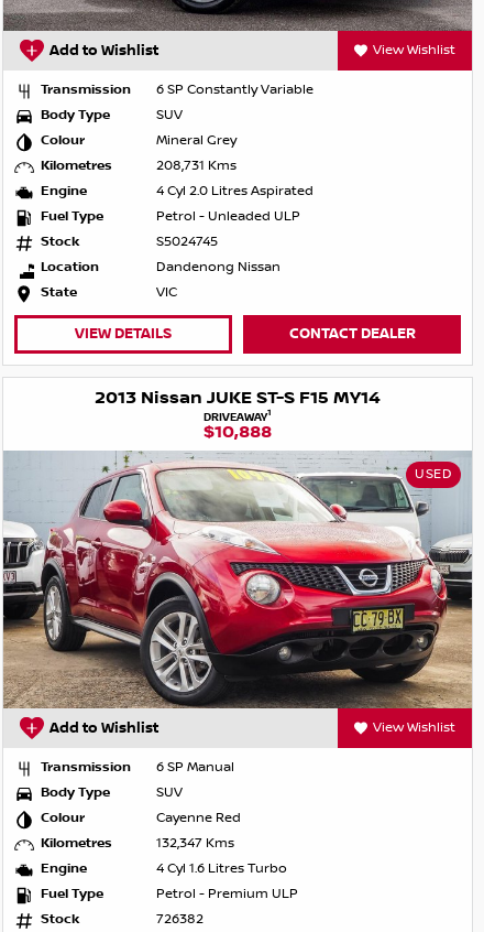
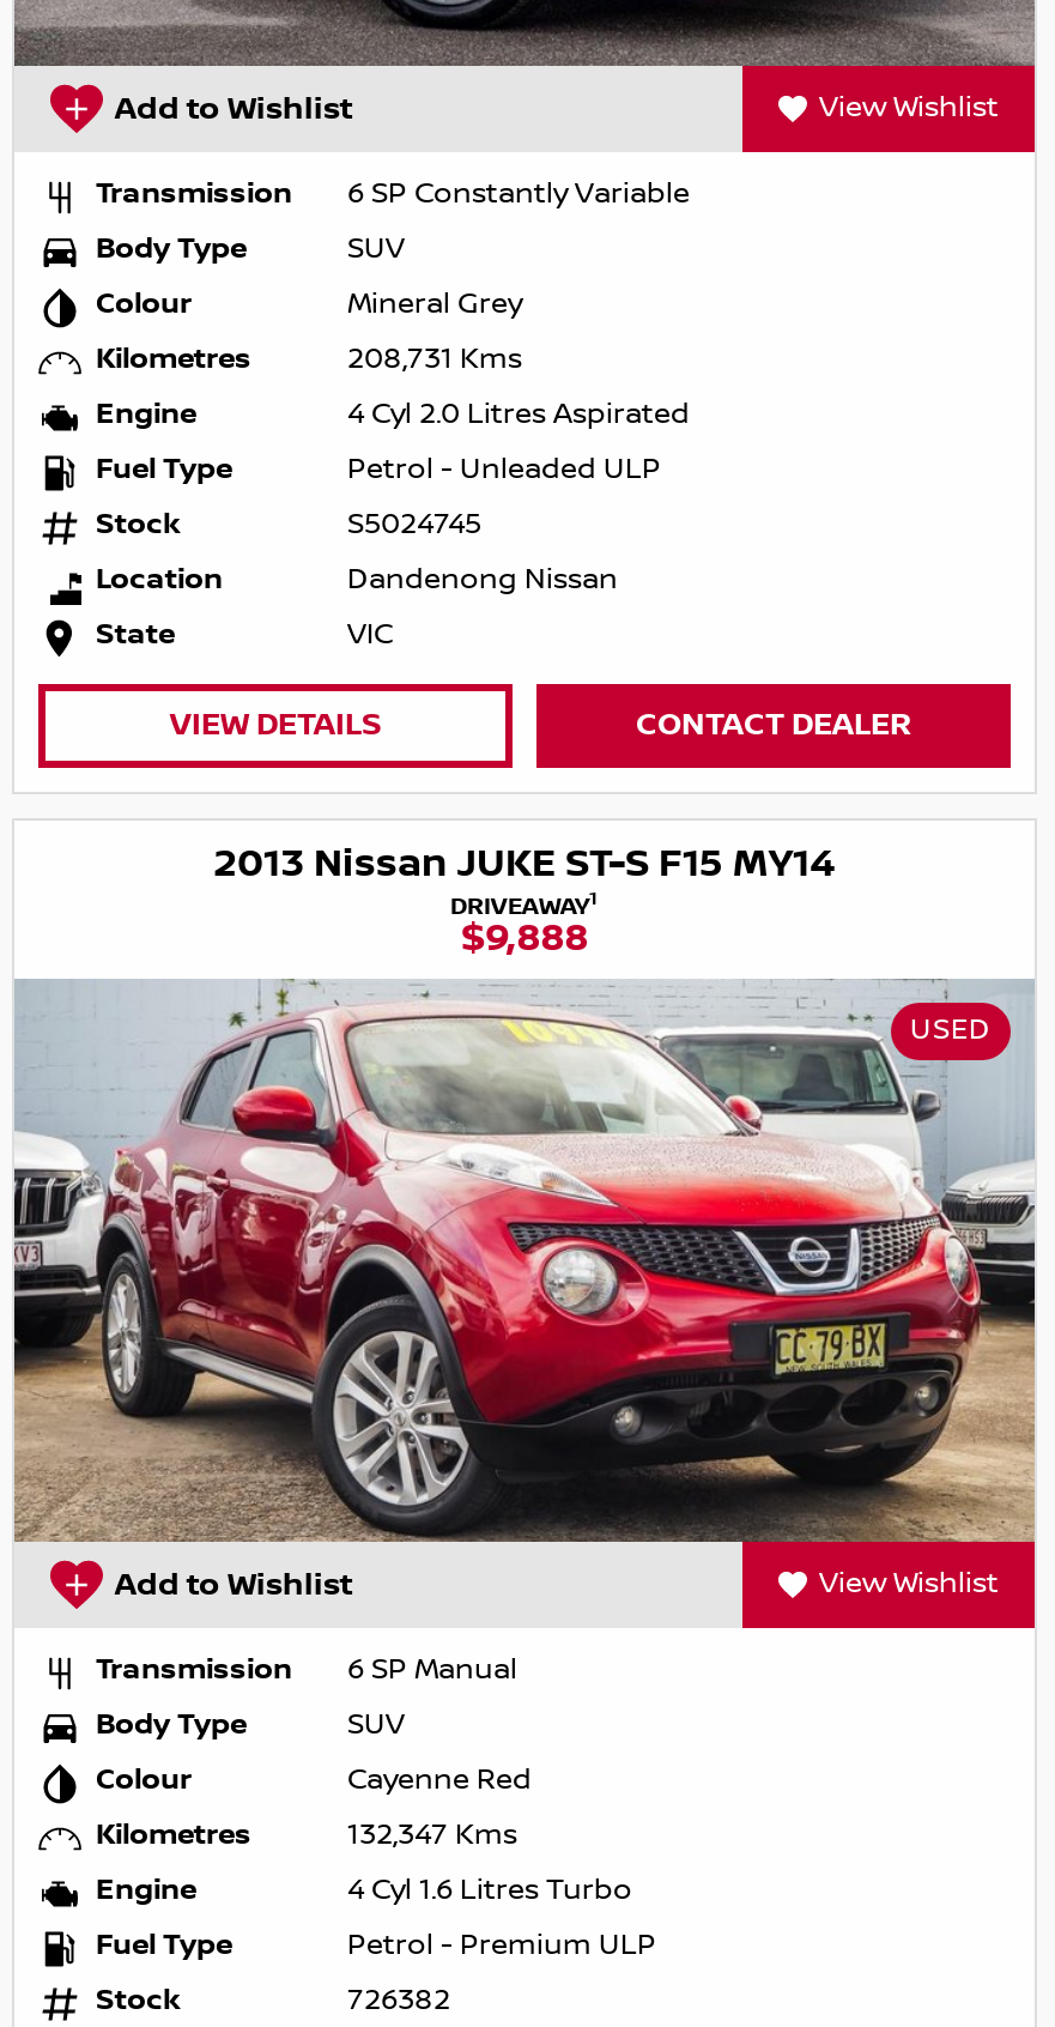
- $10,888
+ $9,888
